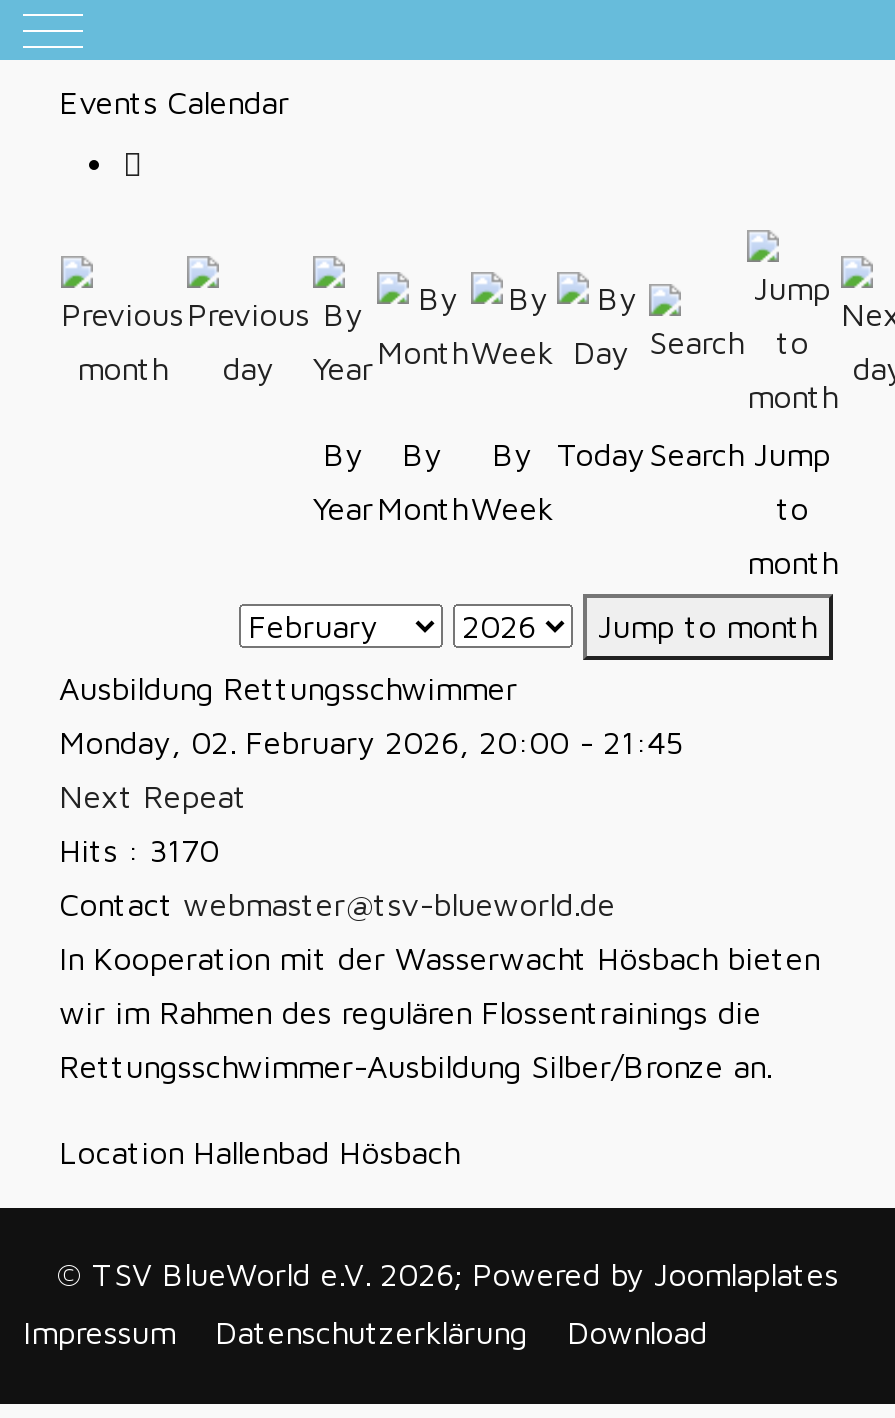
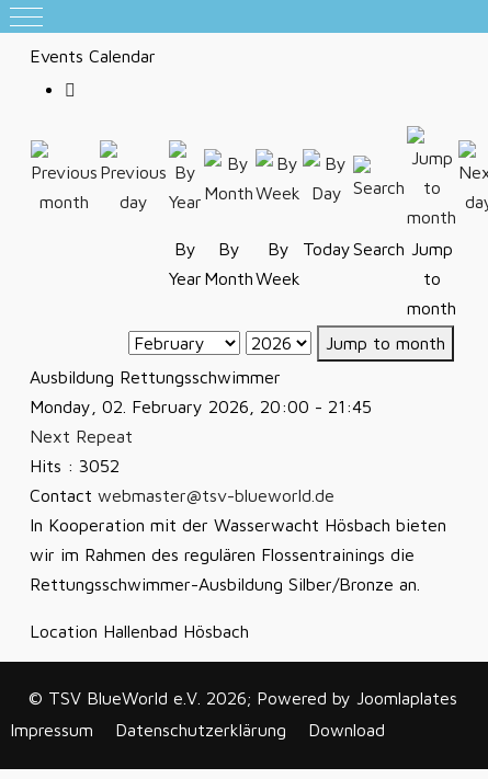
- Hits: 3170
+ Hits: 3052
